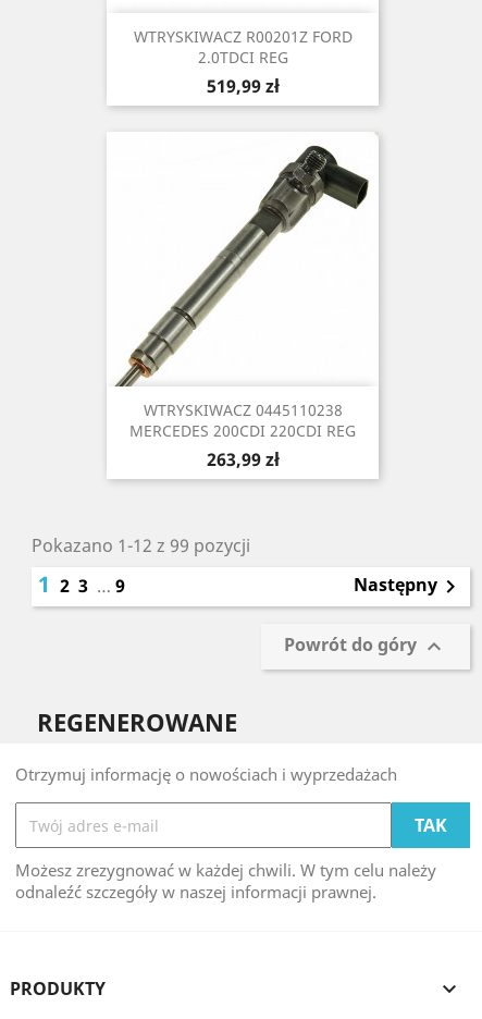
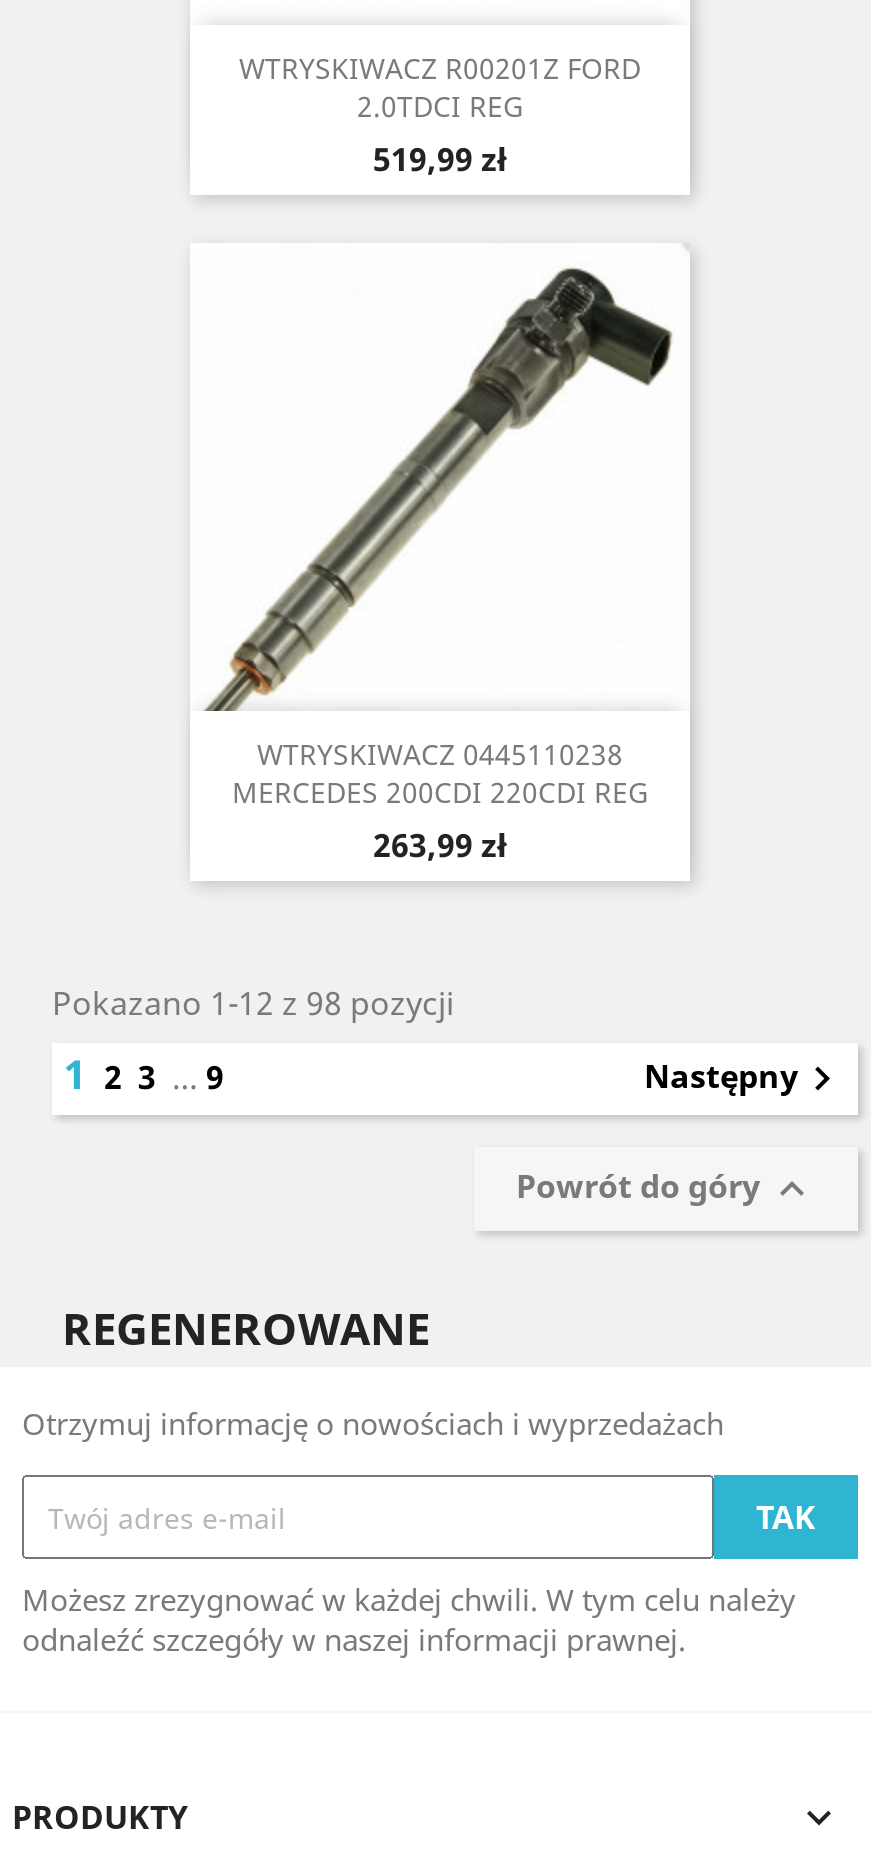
- Pokazano 1-12 z 99 pozycji
+ Pokazano 1-12 z 98 pozycji
